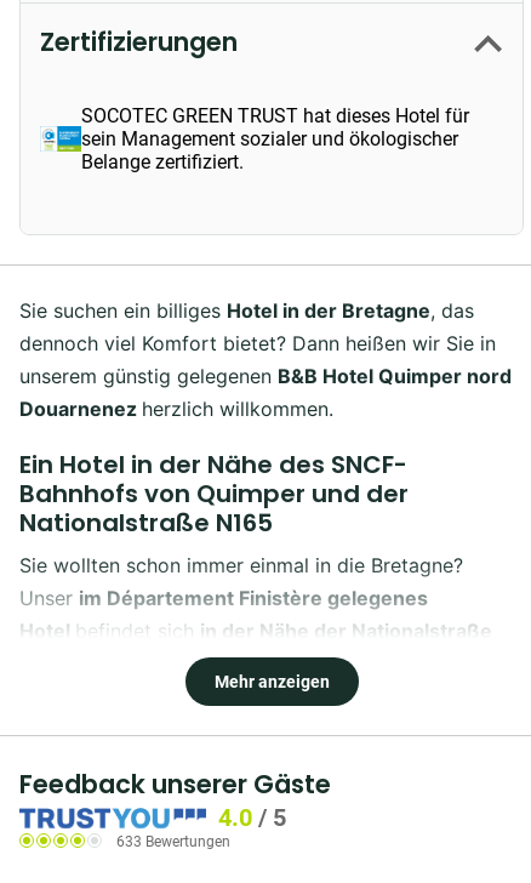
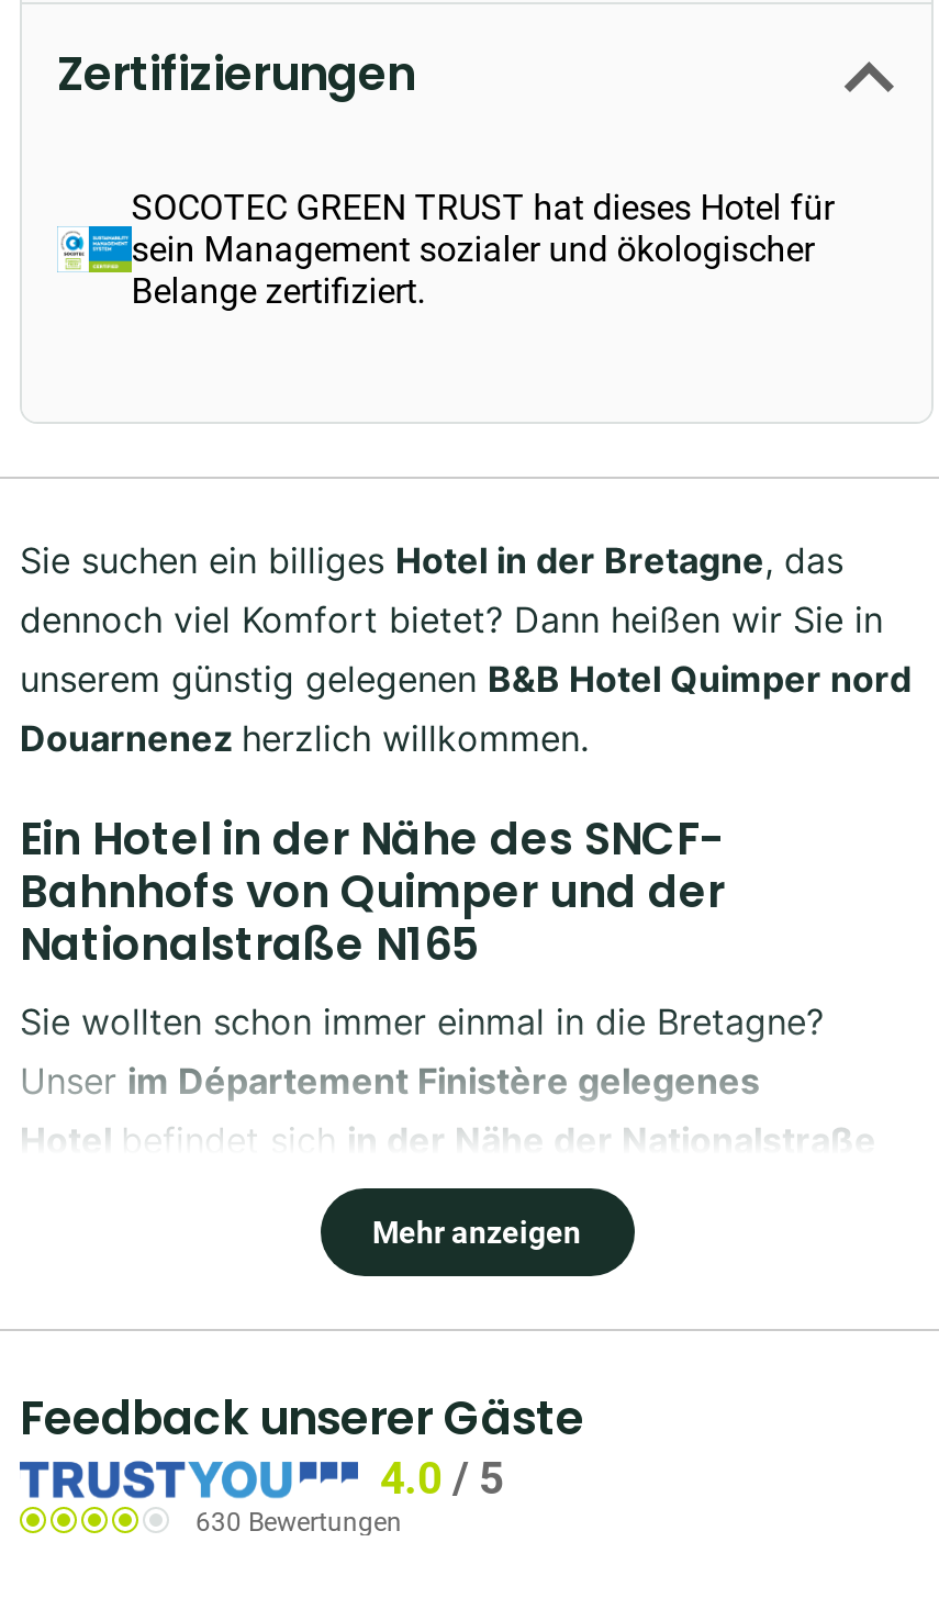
- 633 Bewertungen
+ 630 Bewertungen
